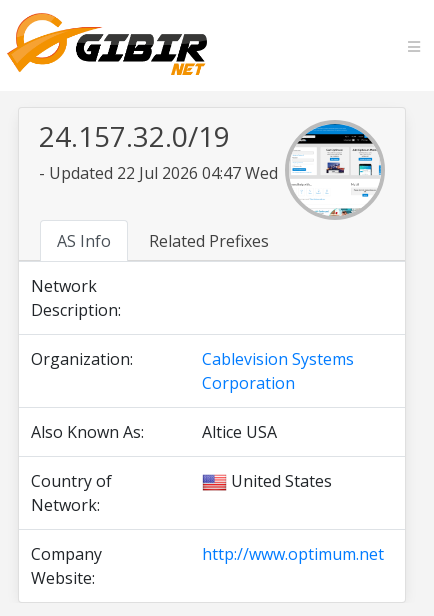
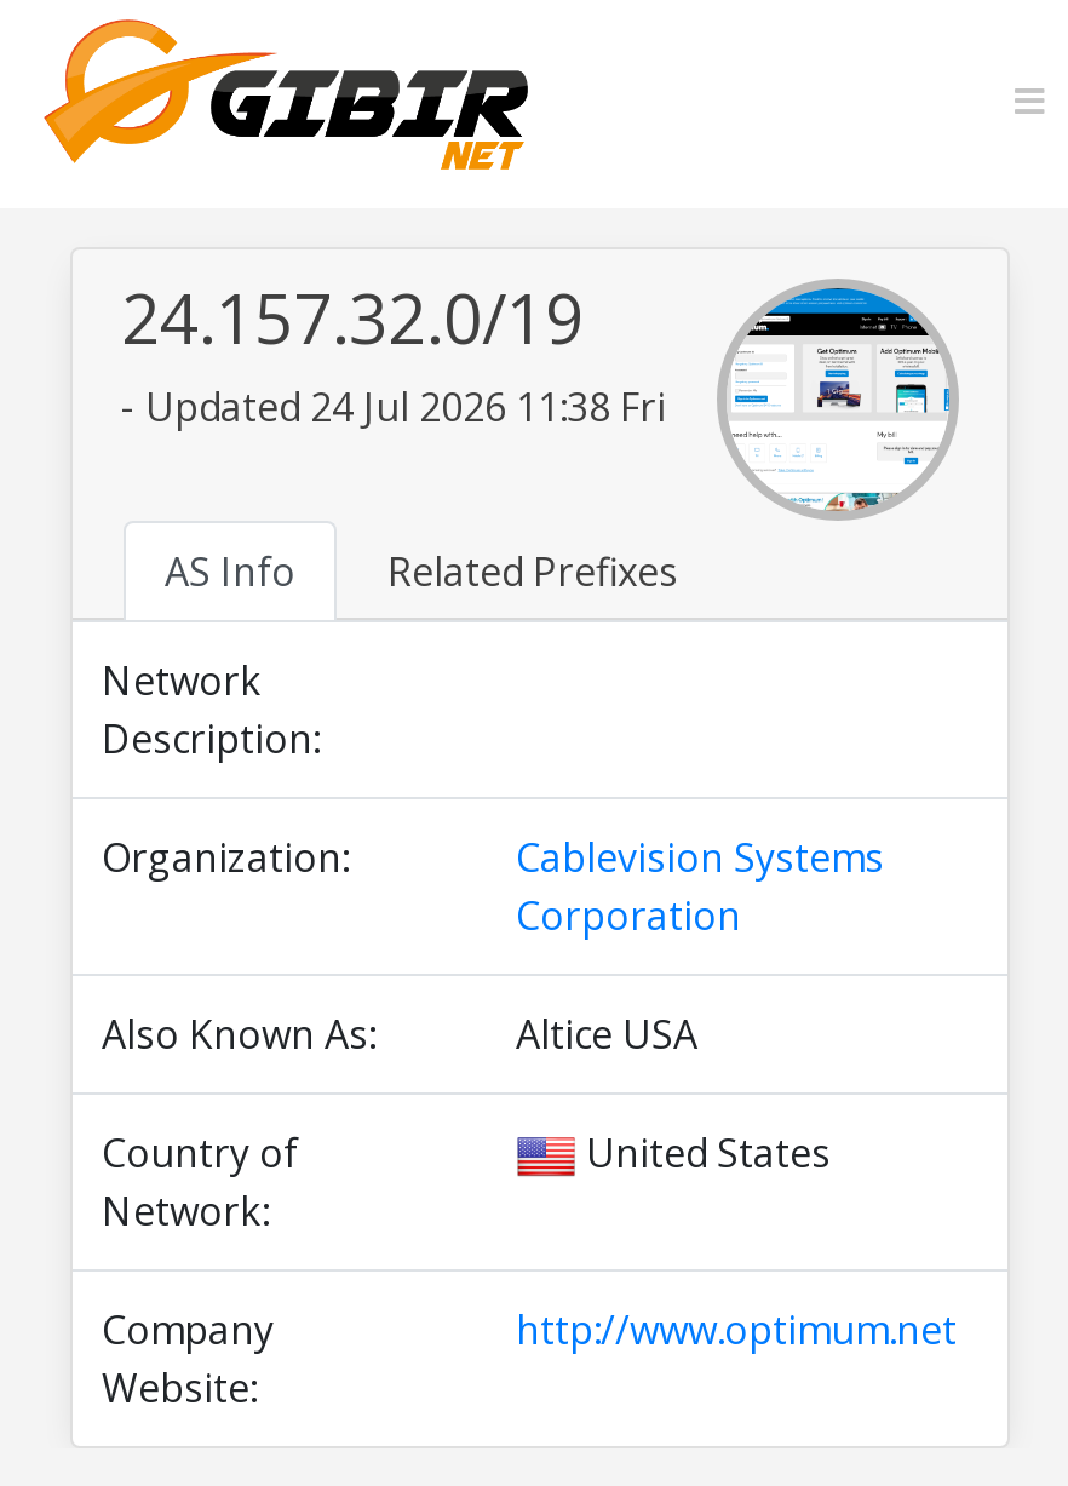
- - Updated 22 Jul 2026 04:47 Wed
+ - Updated 24 Jul 2026 11:38 Fri
